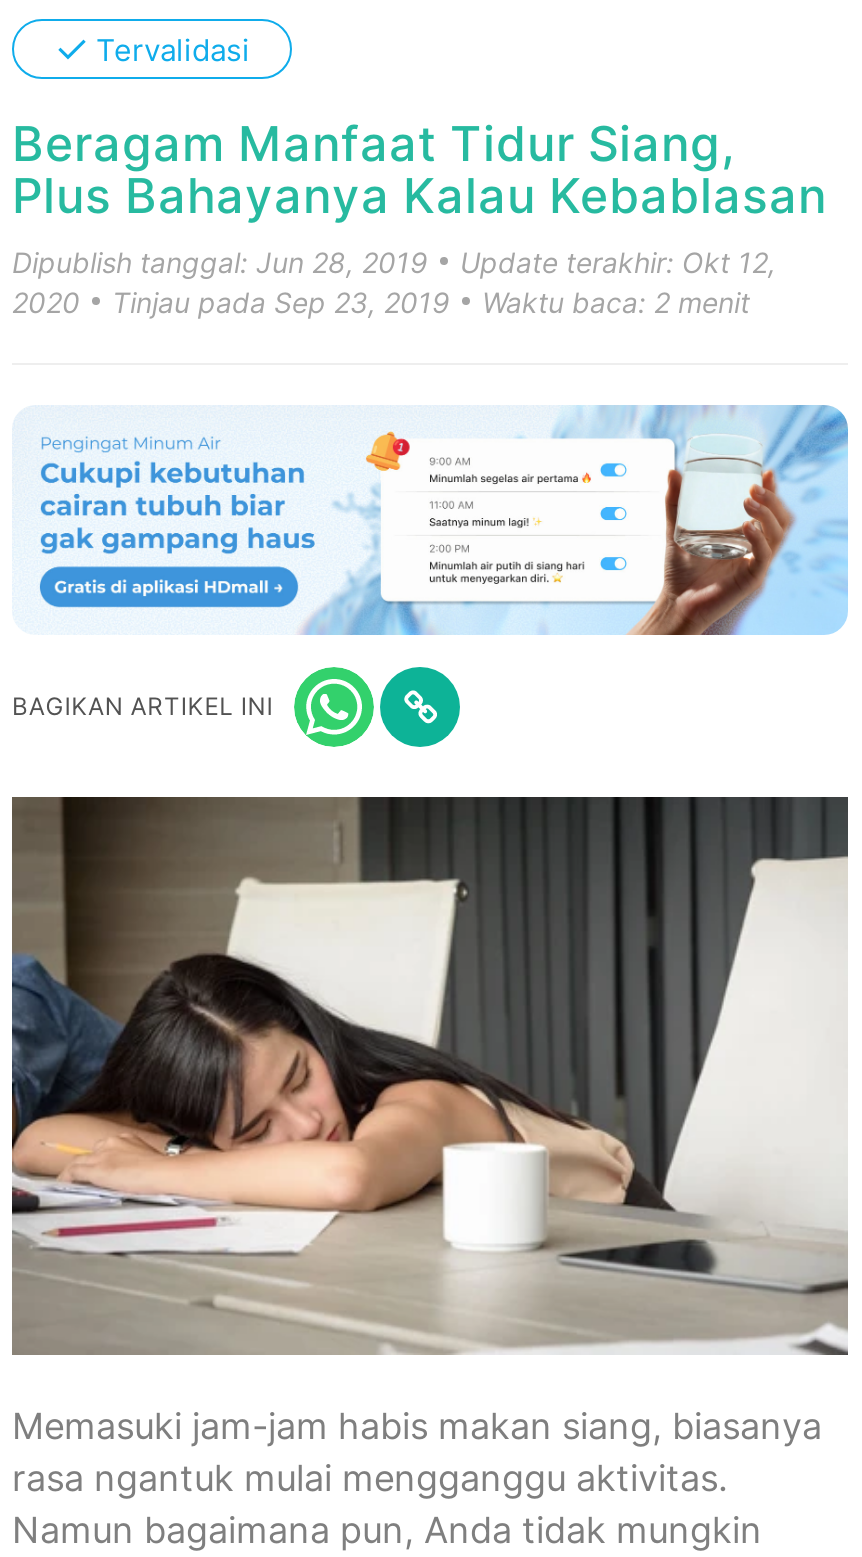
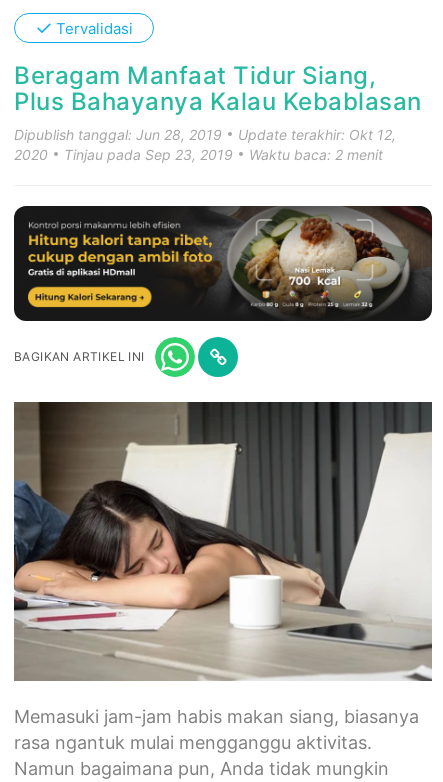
- [image]
+ [image]
